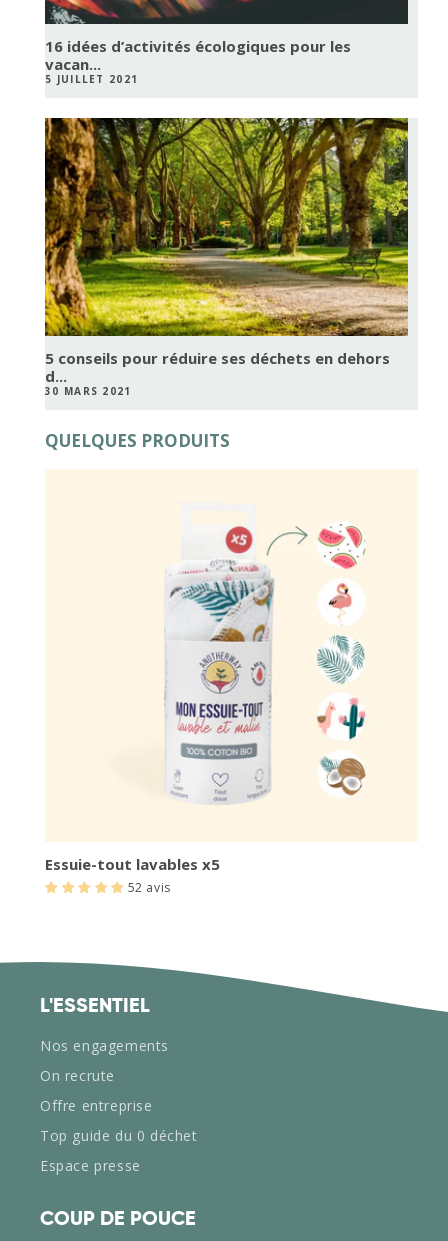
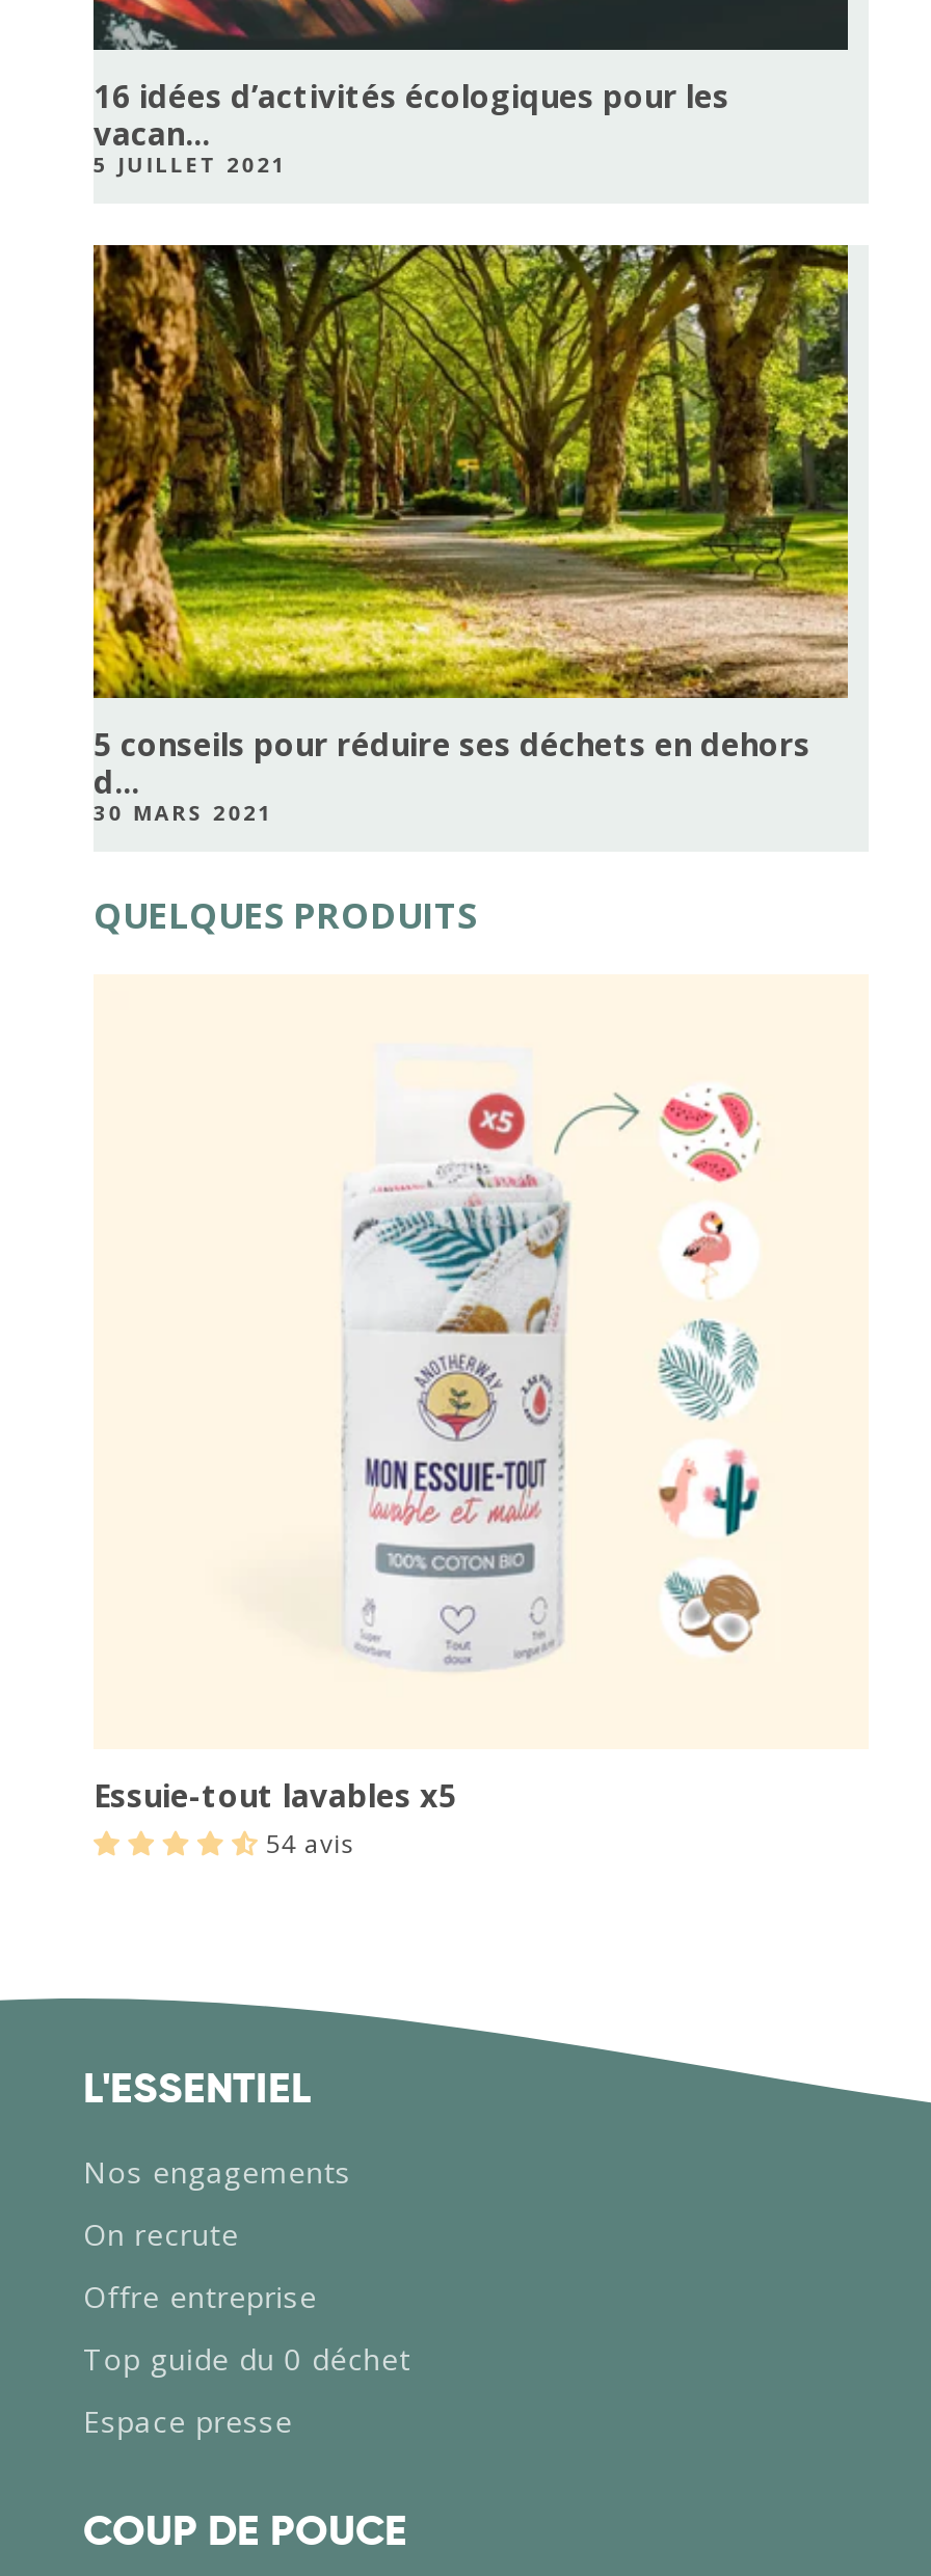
- 52 avis
+ 54 avis
